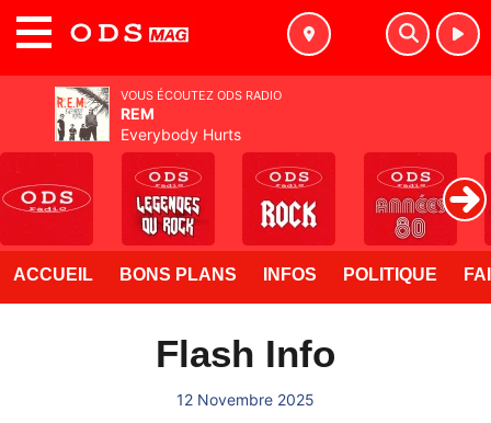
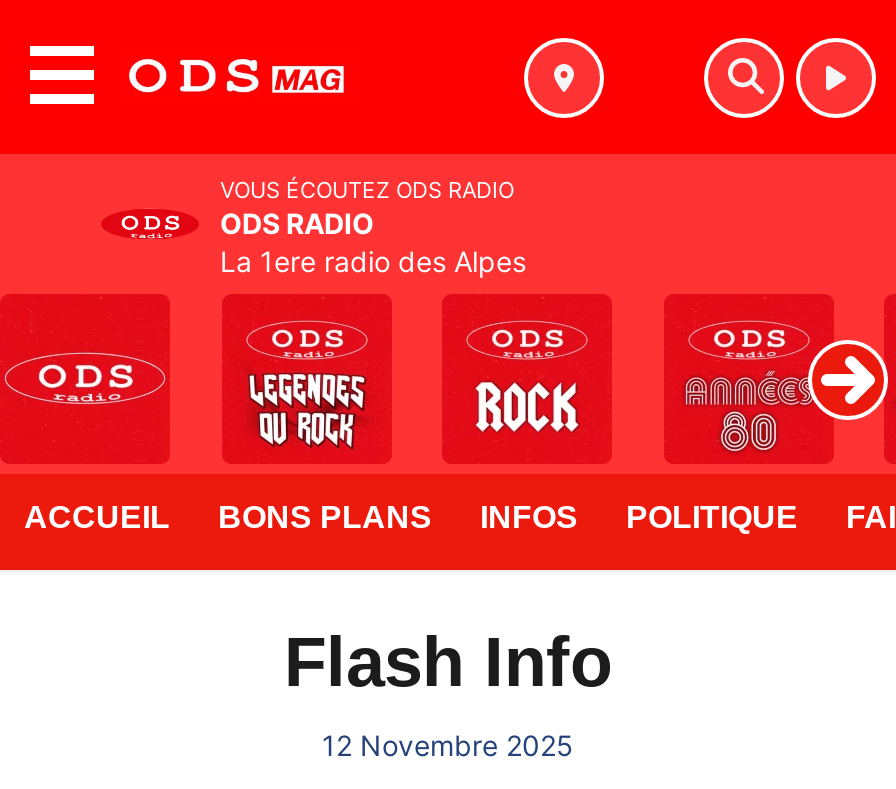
- [image]
- REM
- Everybody Hurts
+ [image]
+ ODS RADIO
+ La 1ere radio des Alpes
